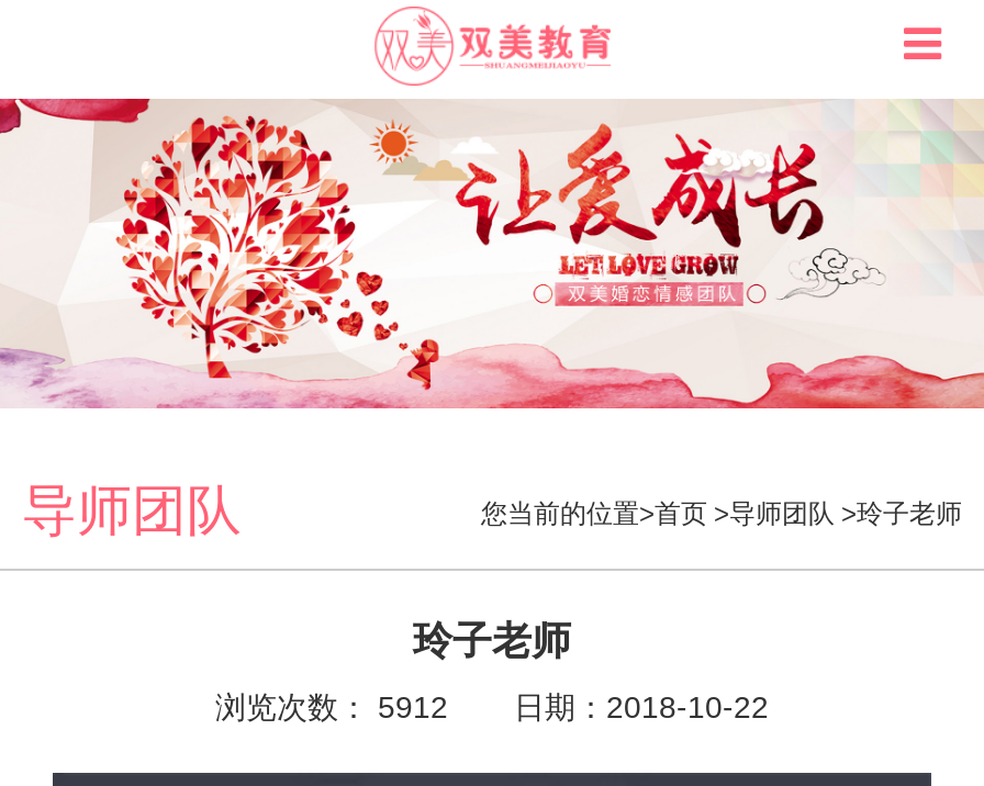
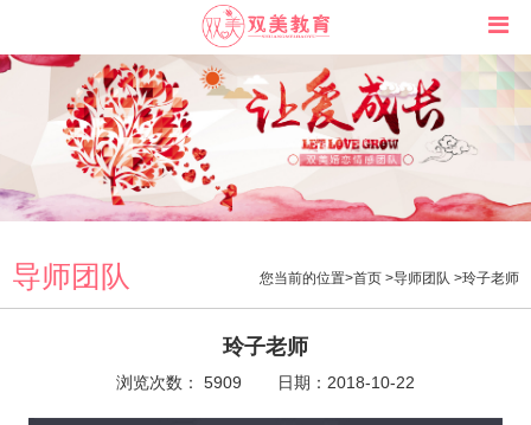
- 浏览次数： 5912 日期：2018-10-22
+ 浏览次数： 5909 日期：2018-10-22
